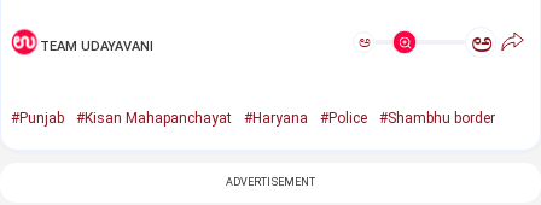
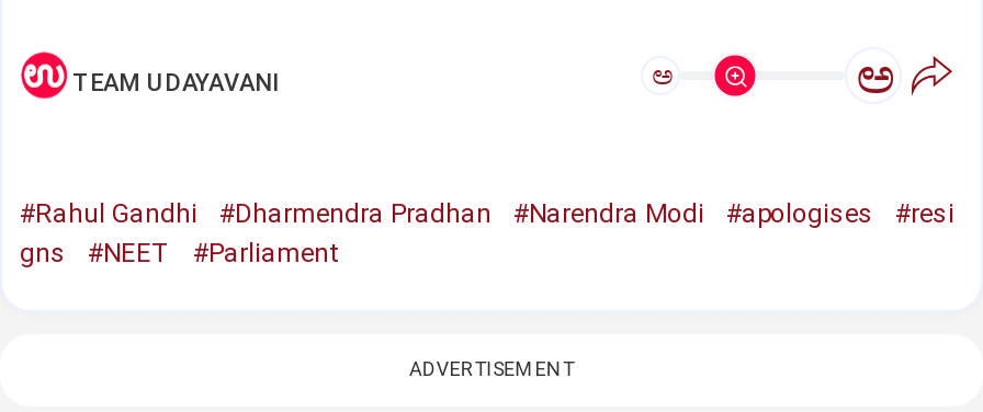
- #Punjab
- #Kisan Mahapanchayat
- #Haryana
- #Police
- #Shambhu border
+ #Rahul Gandhi
+ #Dharmendra Pradhan
+ #Narendra Modi
+ #apologises
+ #resi
+ gns
+ #NEET
+ #Parliament
